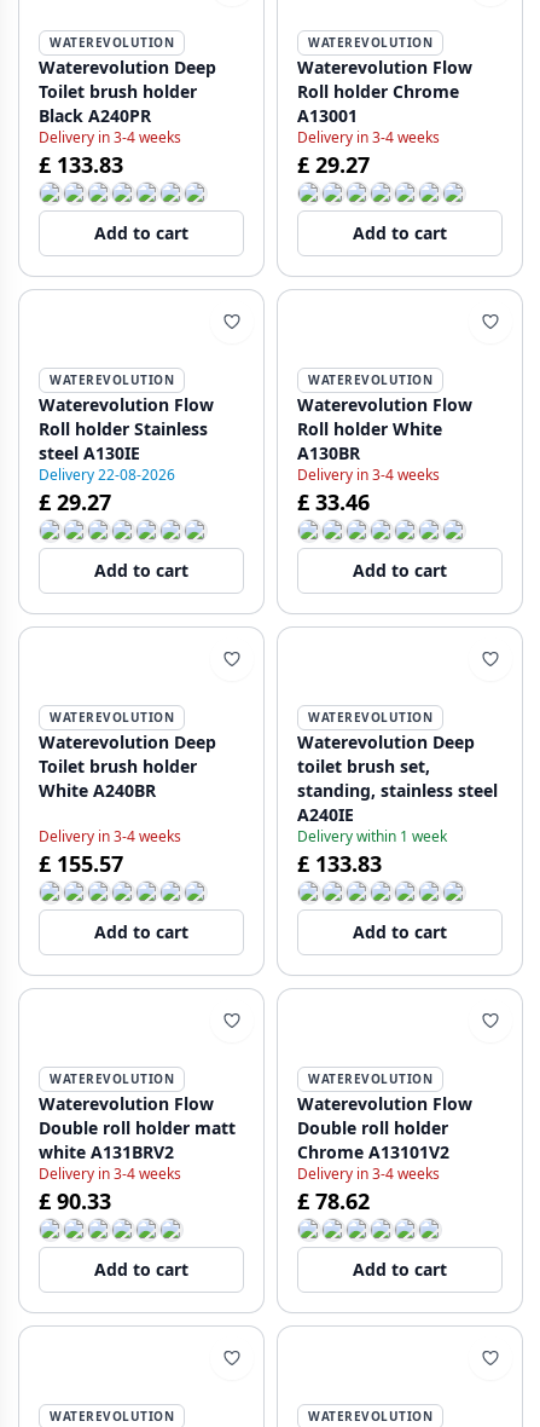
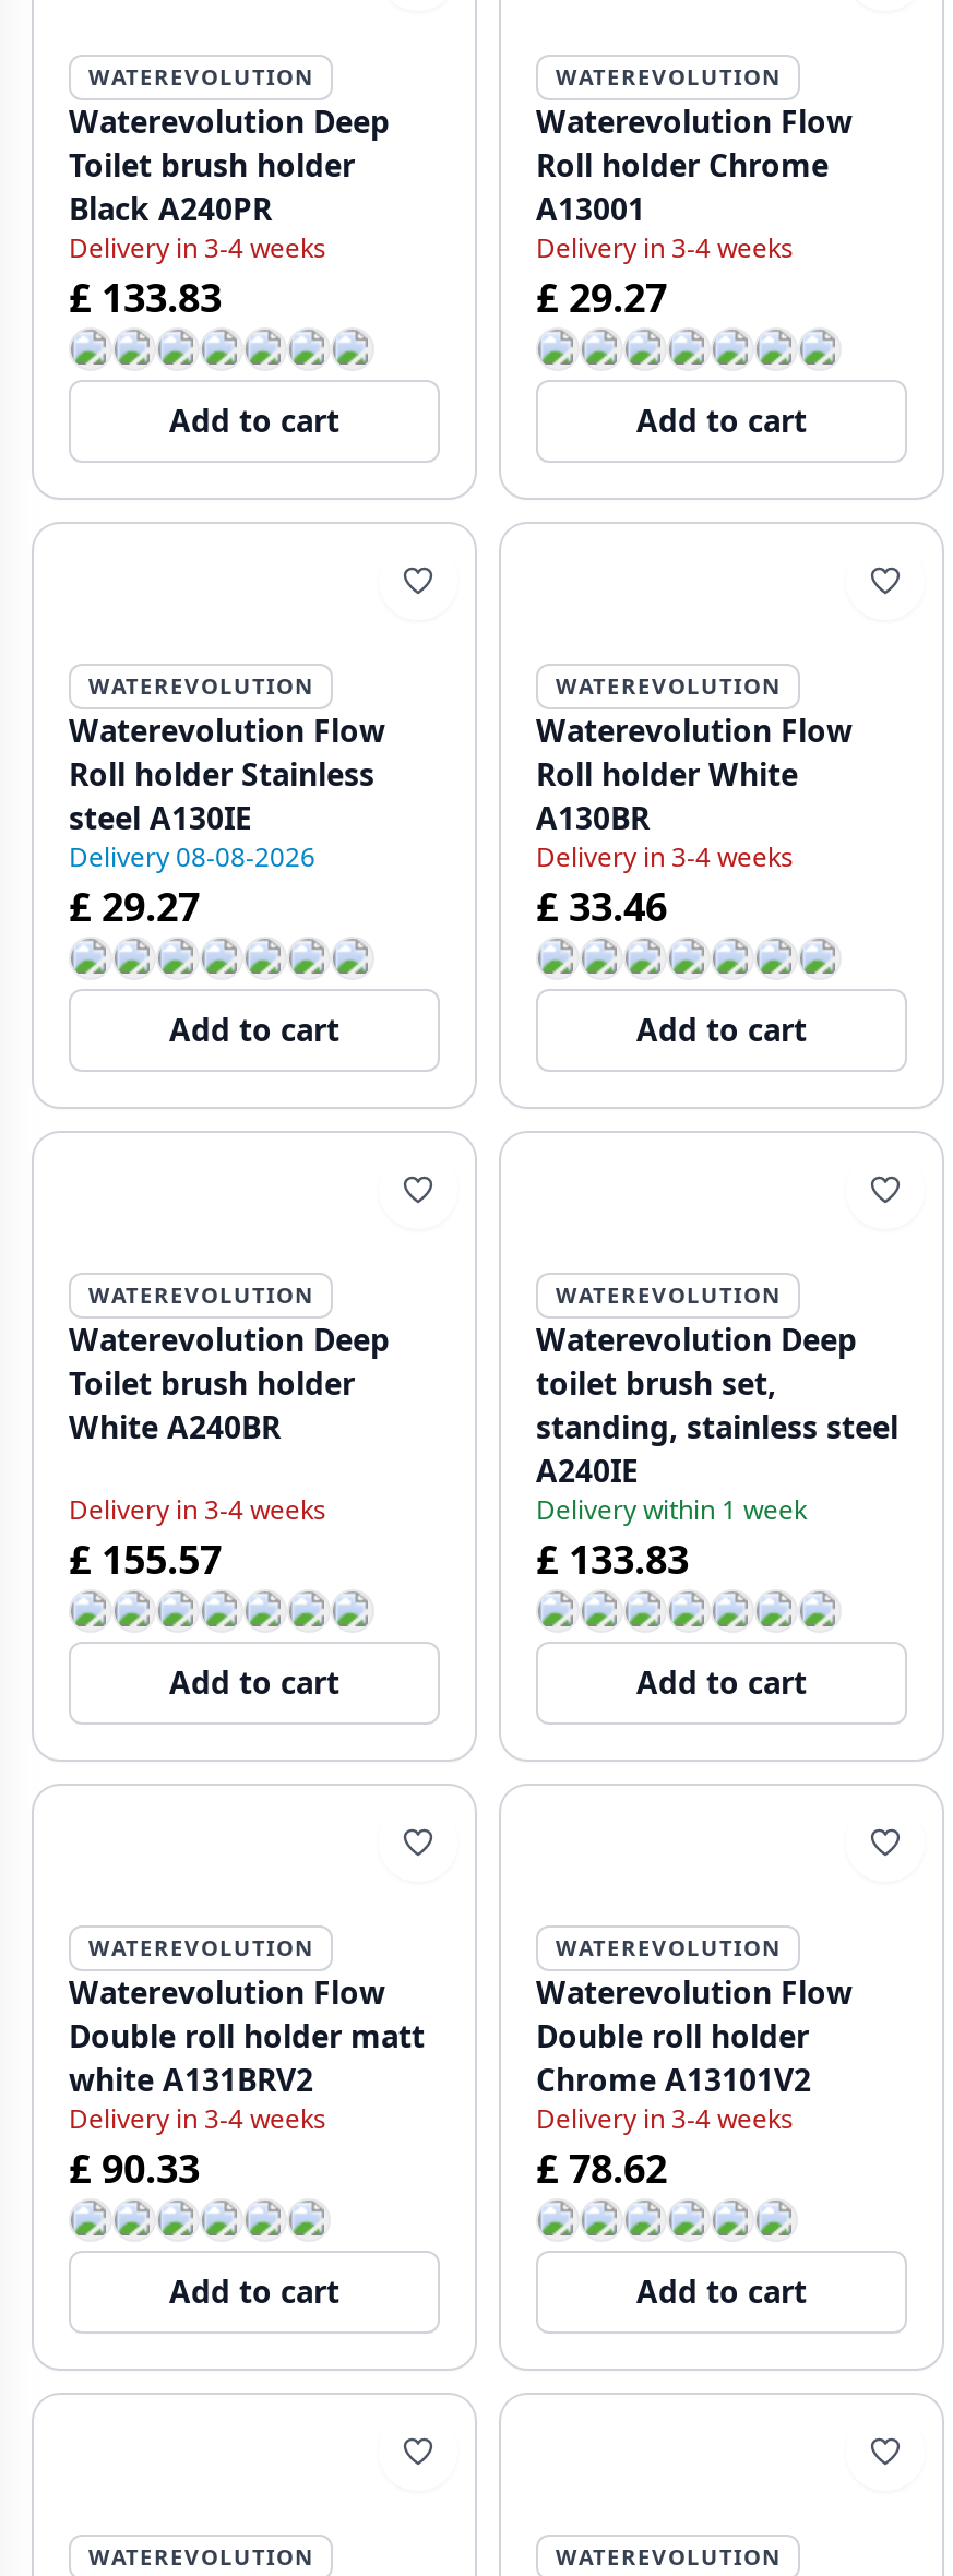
- Delivery 22-08-2026
+ Delivery 08-08-2026
